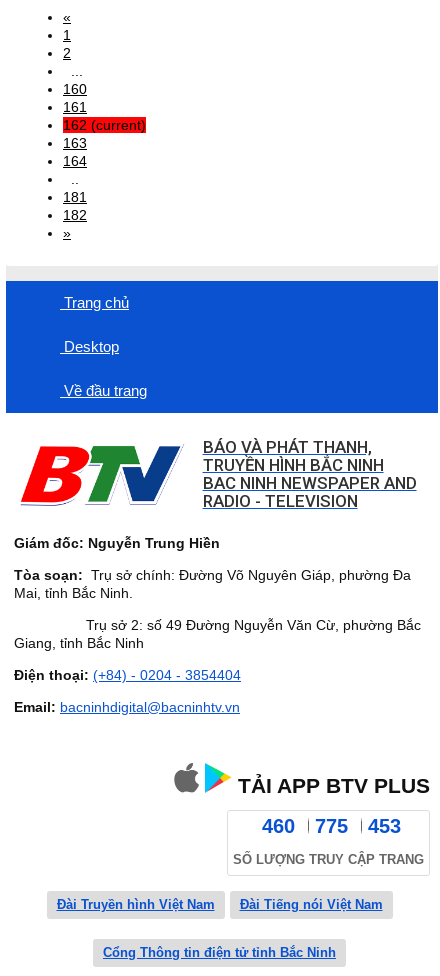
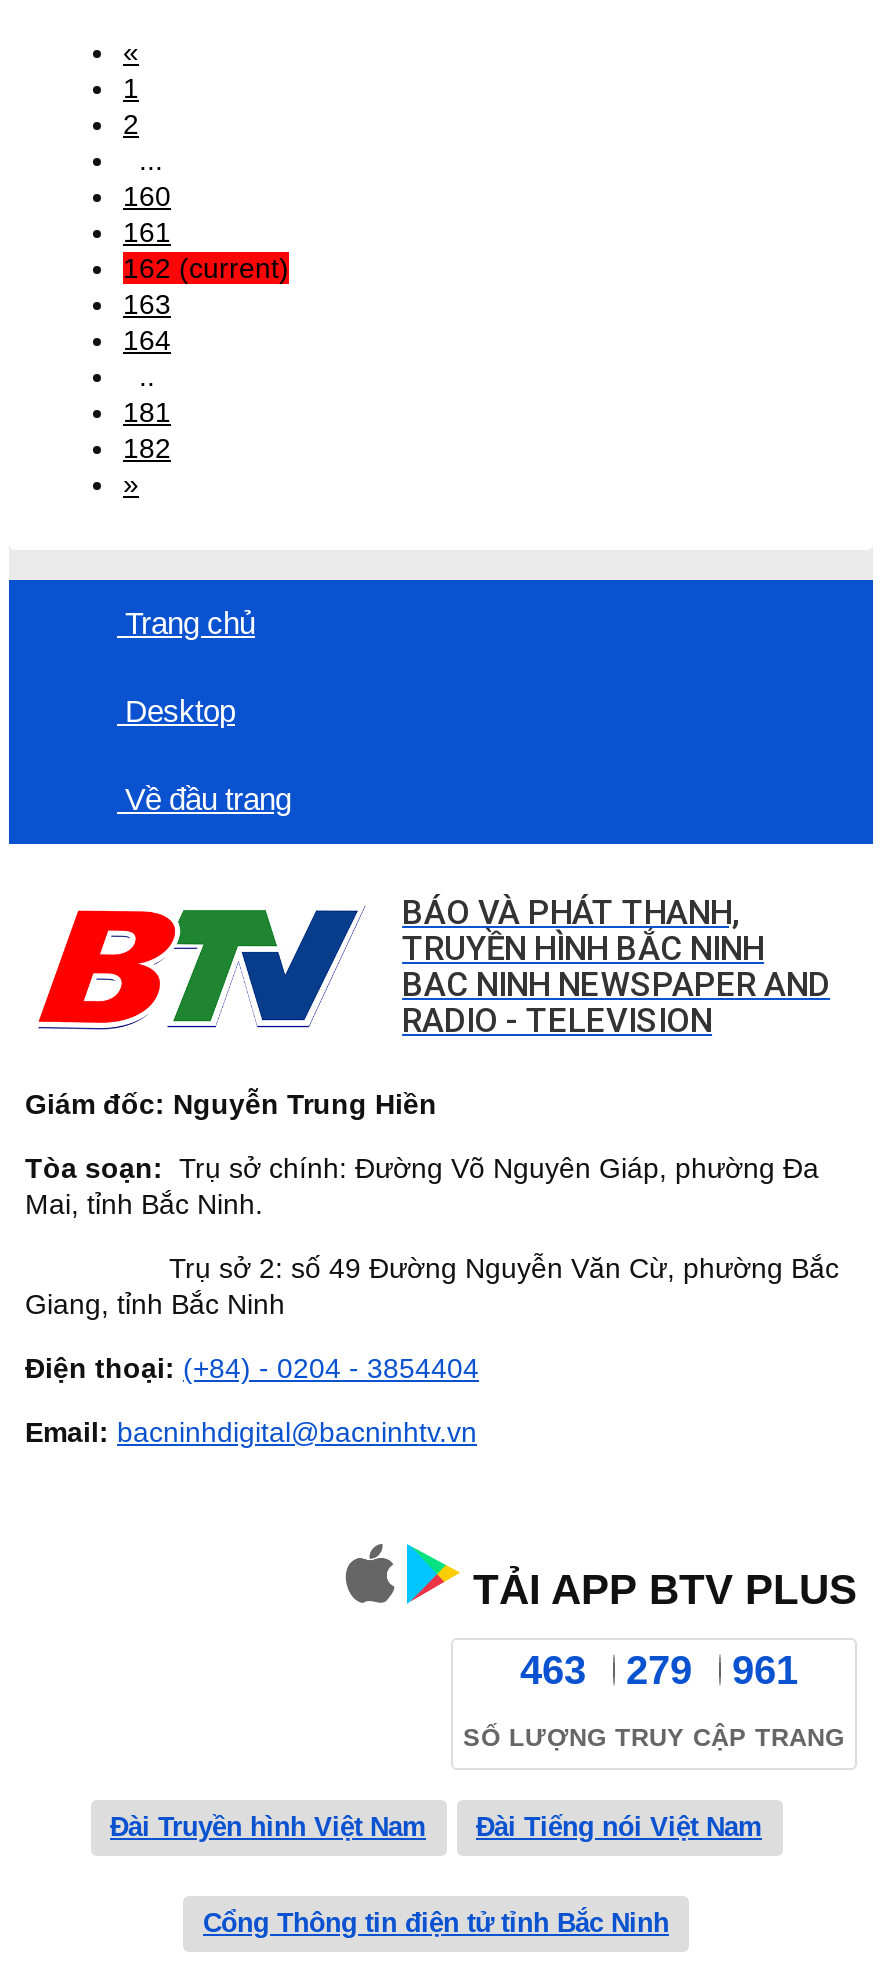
- 460
+ 463

- 775
+ 279

- 453
+ 961
